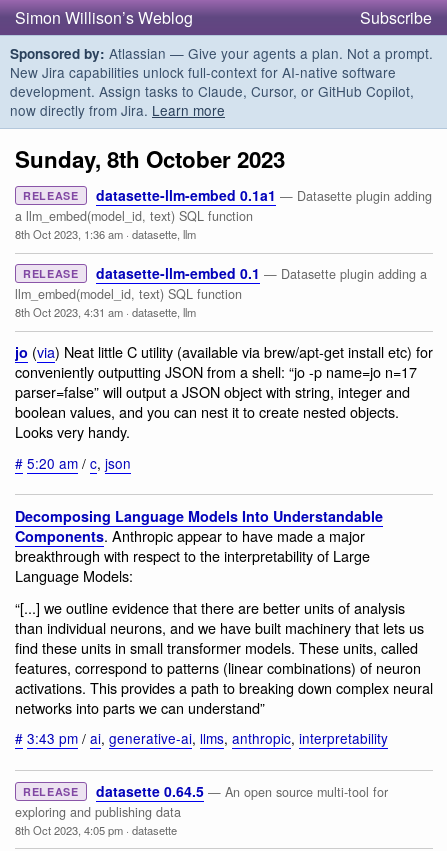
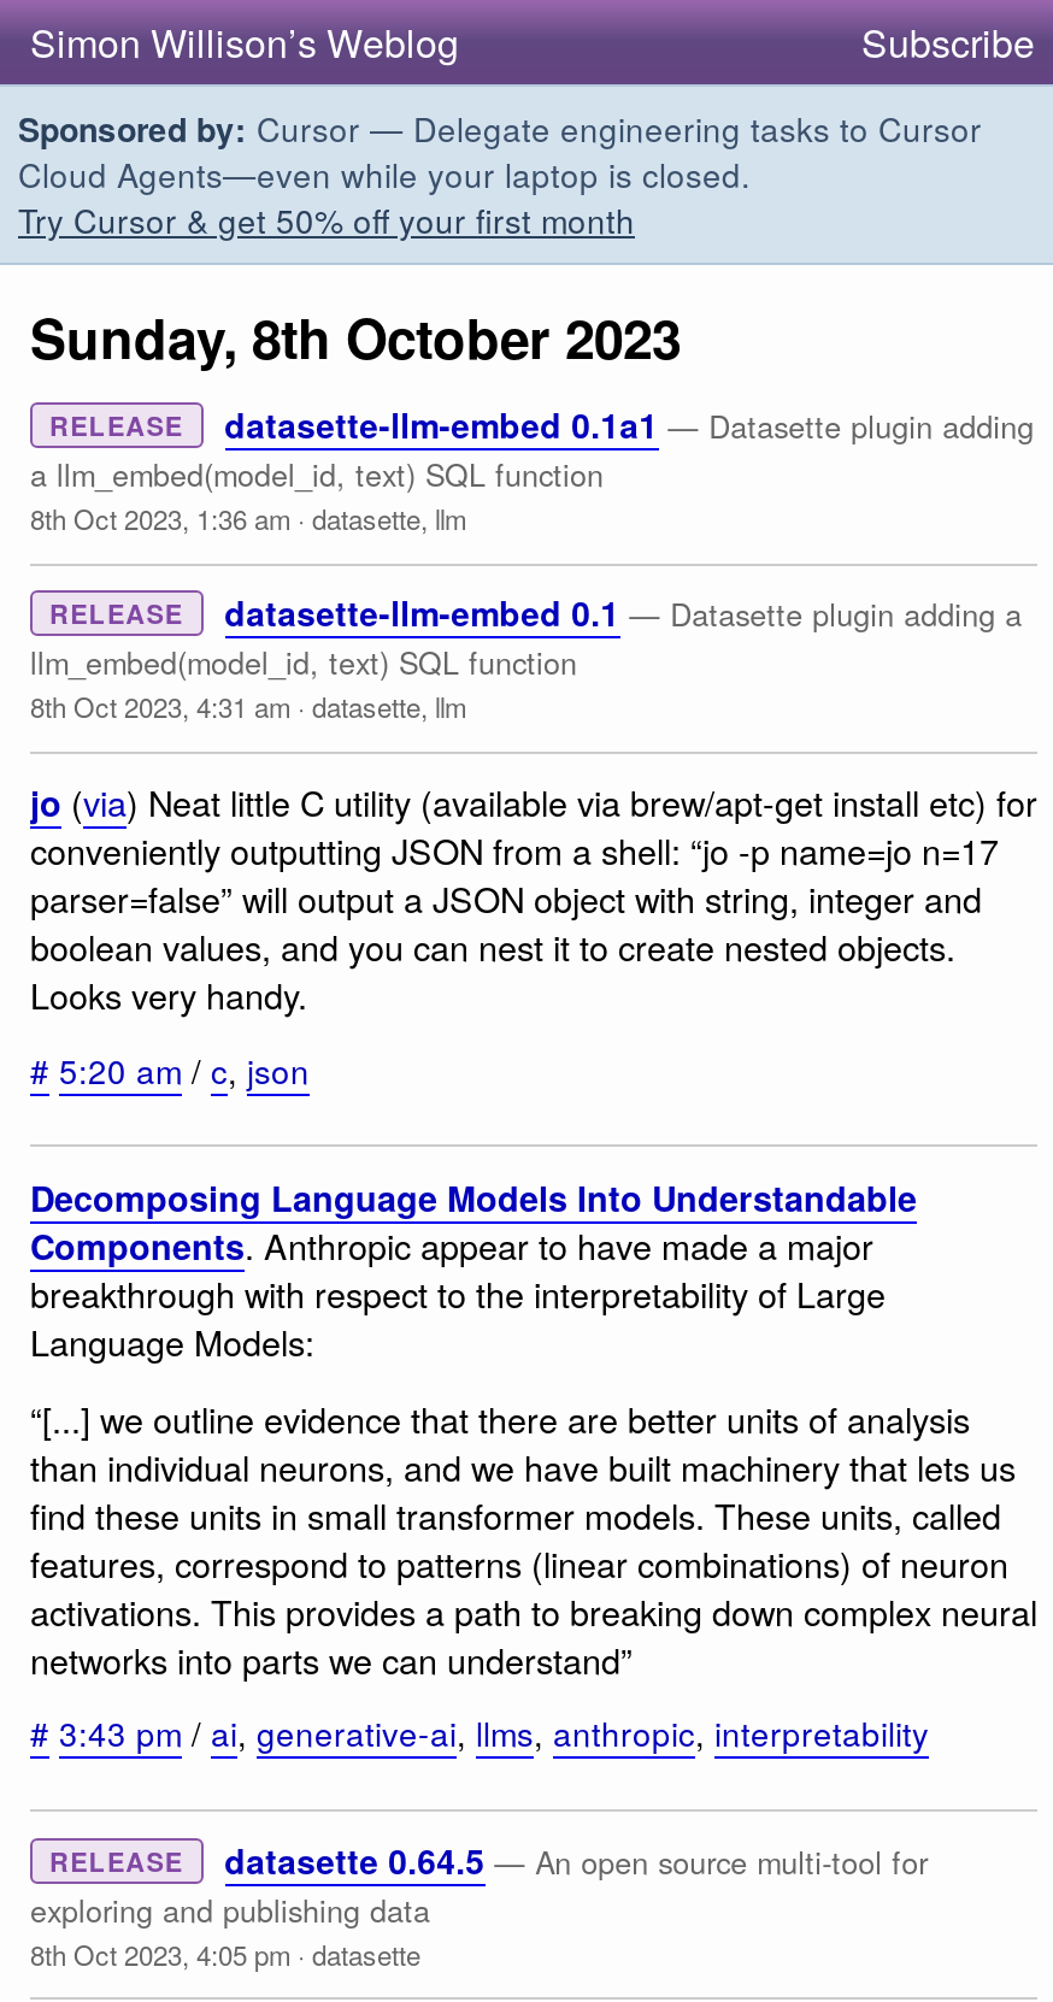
- Sponsored by: Atlassian — Give your agents a plan. Not a prompt.
- New Jira capabilities unlock full-context for AI-native software
- development. Assign tasks to Claude, Cursor, or GitHub Copilot,
- now directly from Jira. Learn more
+ Sponsored by: Cursor — Delegate engineering tasks to Cursor
+ Cloud Agents—even while your laptop is closed.
+ Try Cursor & get 50% off your first month
